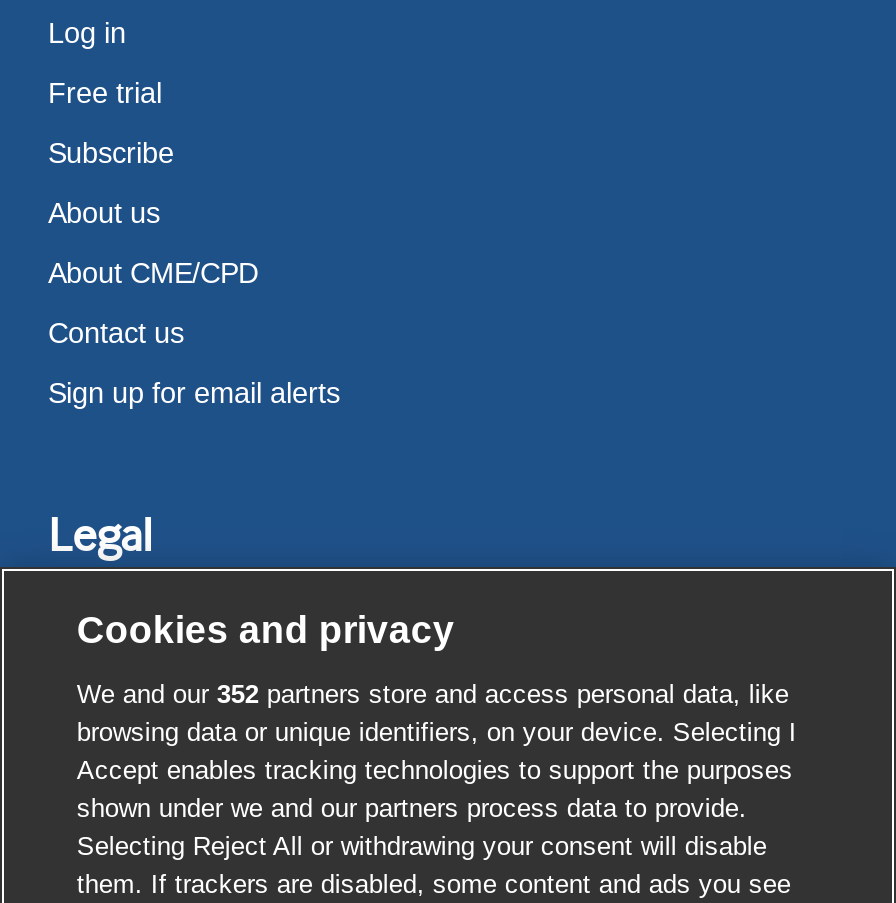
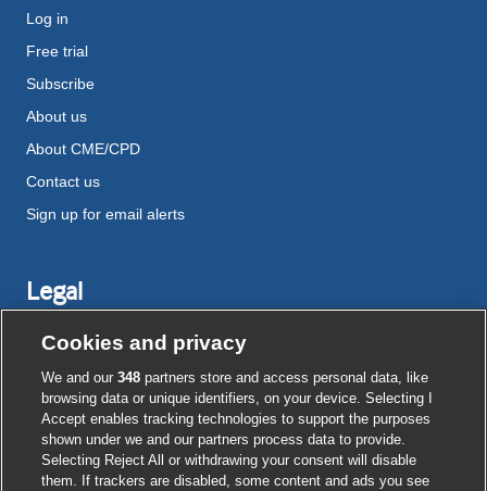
- We and our 352 partners store and access personal data, like
+ We and our 348 partners store and access personal data, like
